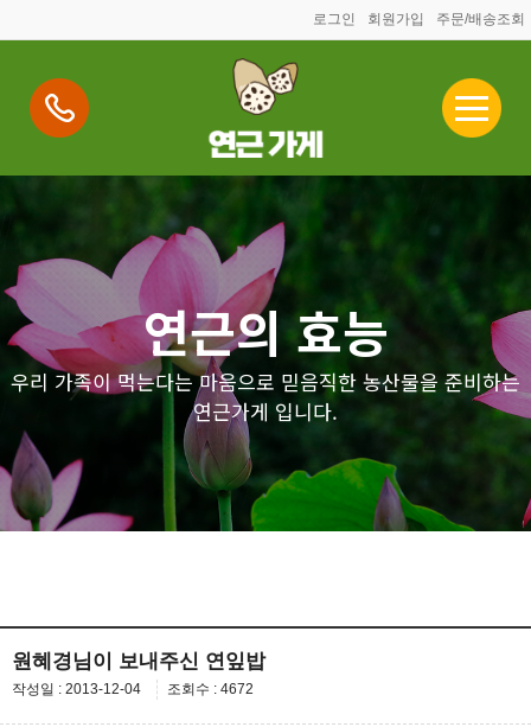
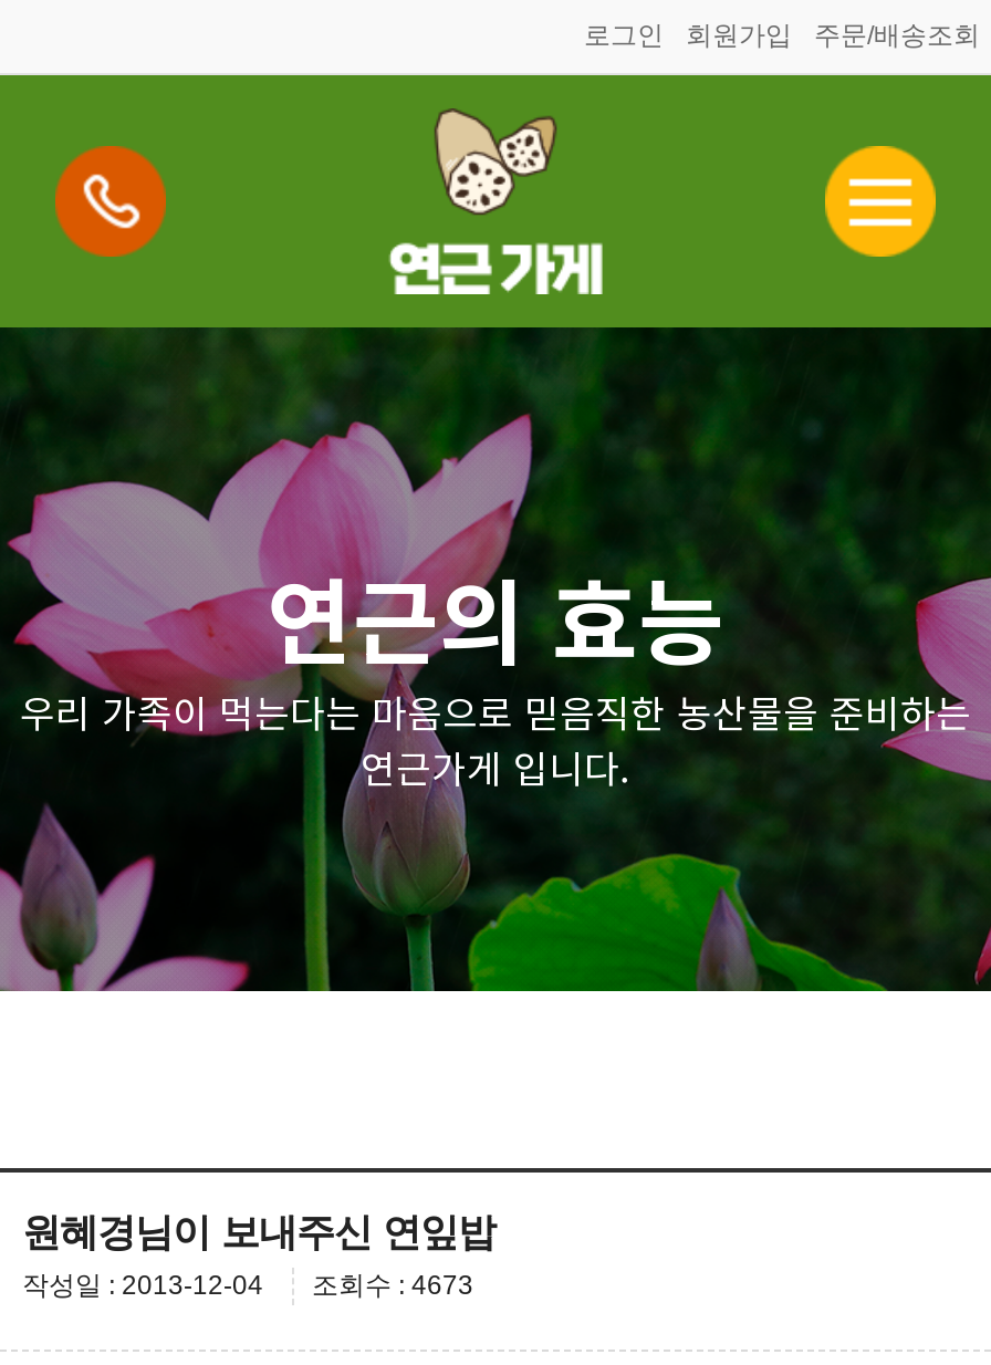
- 작성일 : 2013-12-04 조회수 : 4672
+ 작성일 : 2013-12-04 조회수 : 4673
